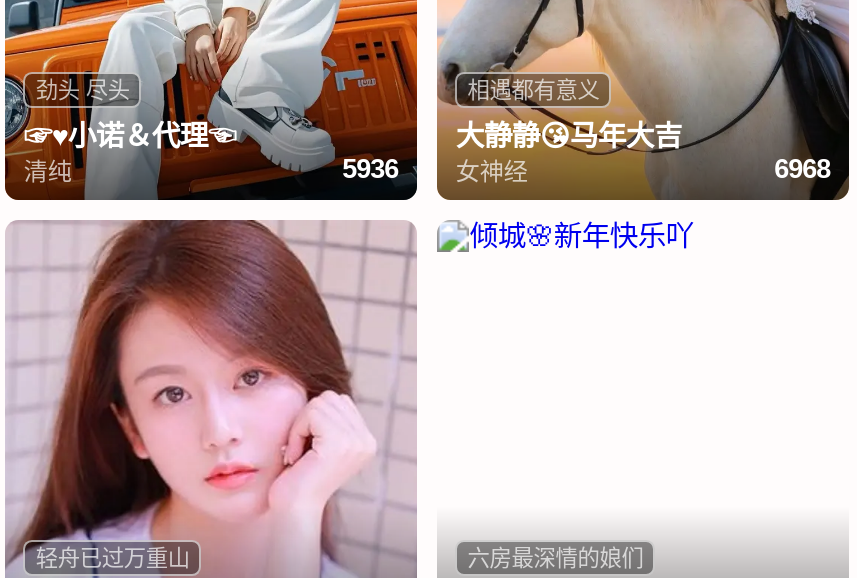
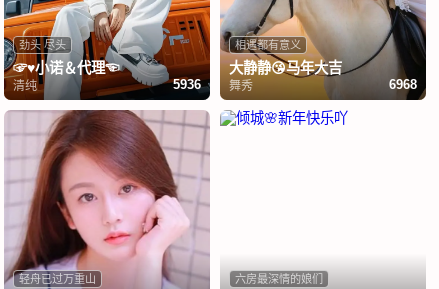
- 女神经
+ 舞秀
